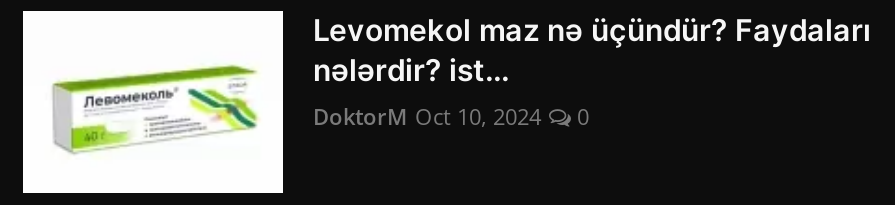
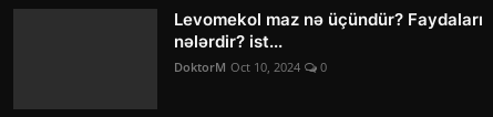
- [image]
